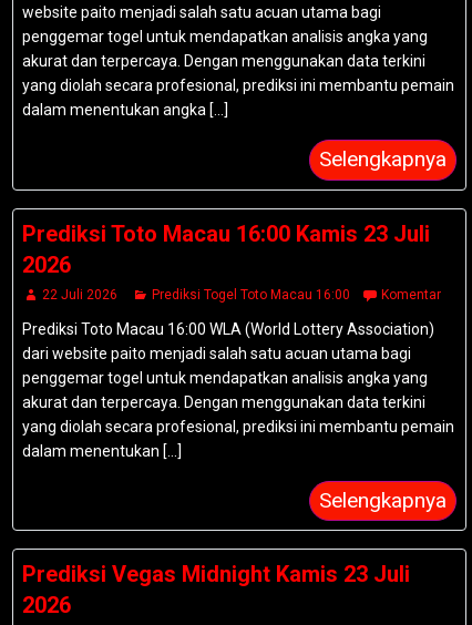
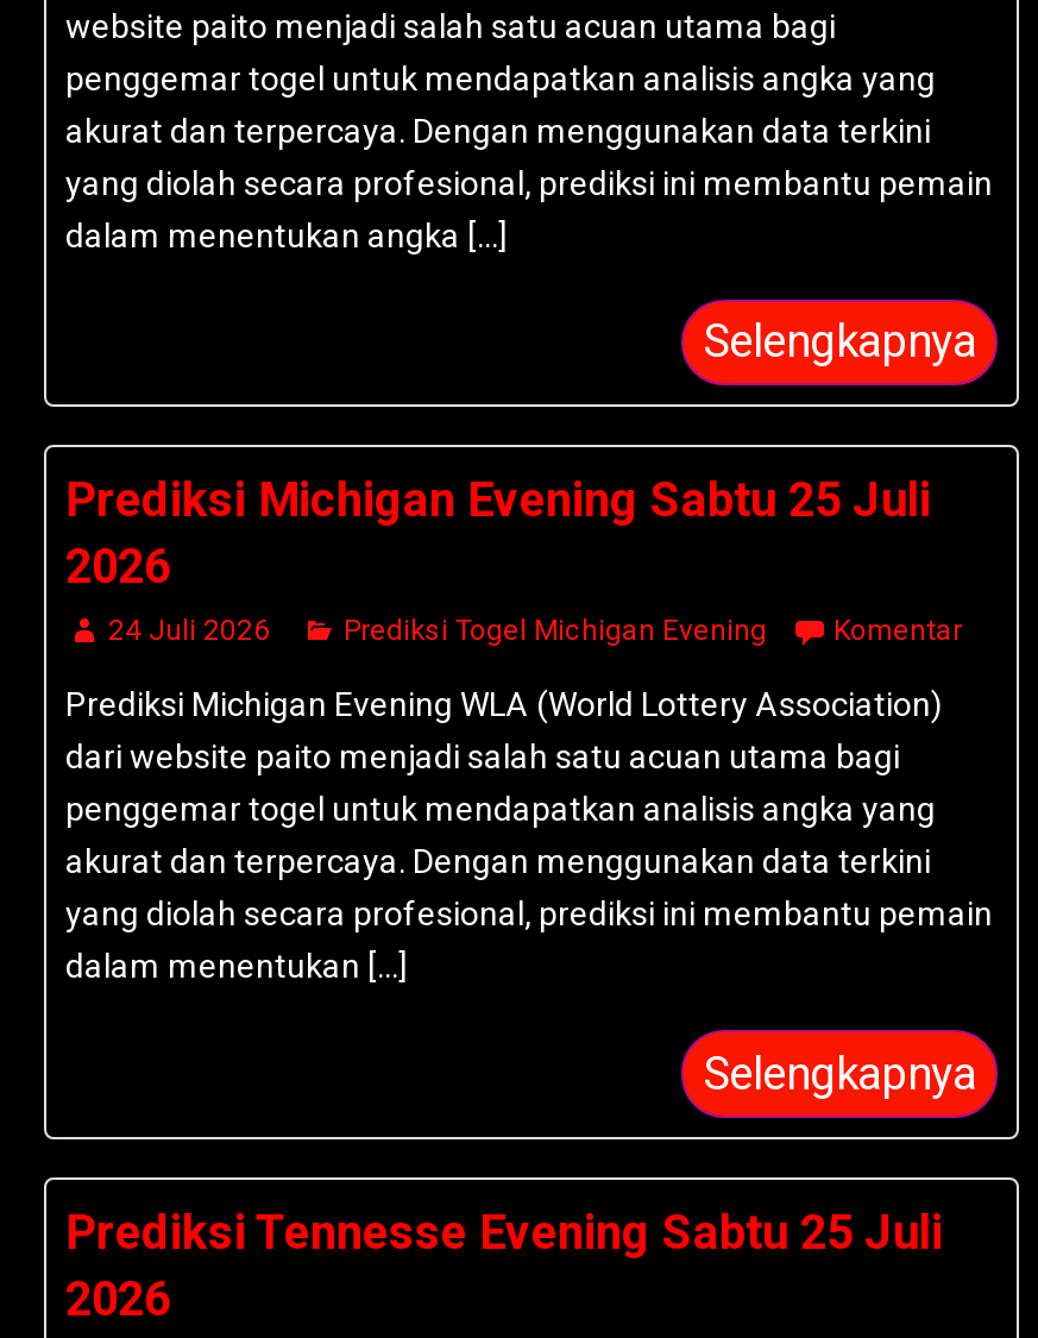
- Prediksi Toto Macau 16:00 Kamis 23 Juli
+ Prediksi Michigan Evening Sabtu 25 Juli

- 22 Juli 2026
- Prediksi Togel Toto Macau 16:00
+ 24 Juli 2026
+ Prediksi Togel Michigan Evening

- Prediksi Toto Macau 16:00 WLA (World Lottery Association)
+ Prediksi Michigan Evening WLA (World Lottery Association)

- Prediksi Vegas Midnight Kamis 23 Juli
+ Prediksi Tennesse Evening Sabtu 25 Juli
